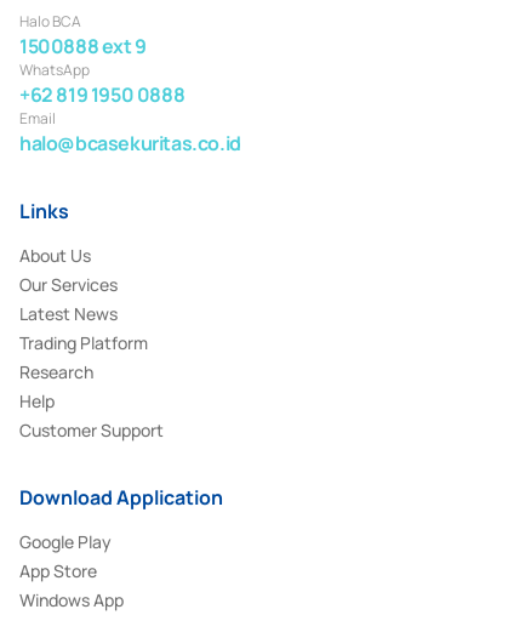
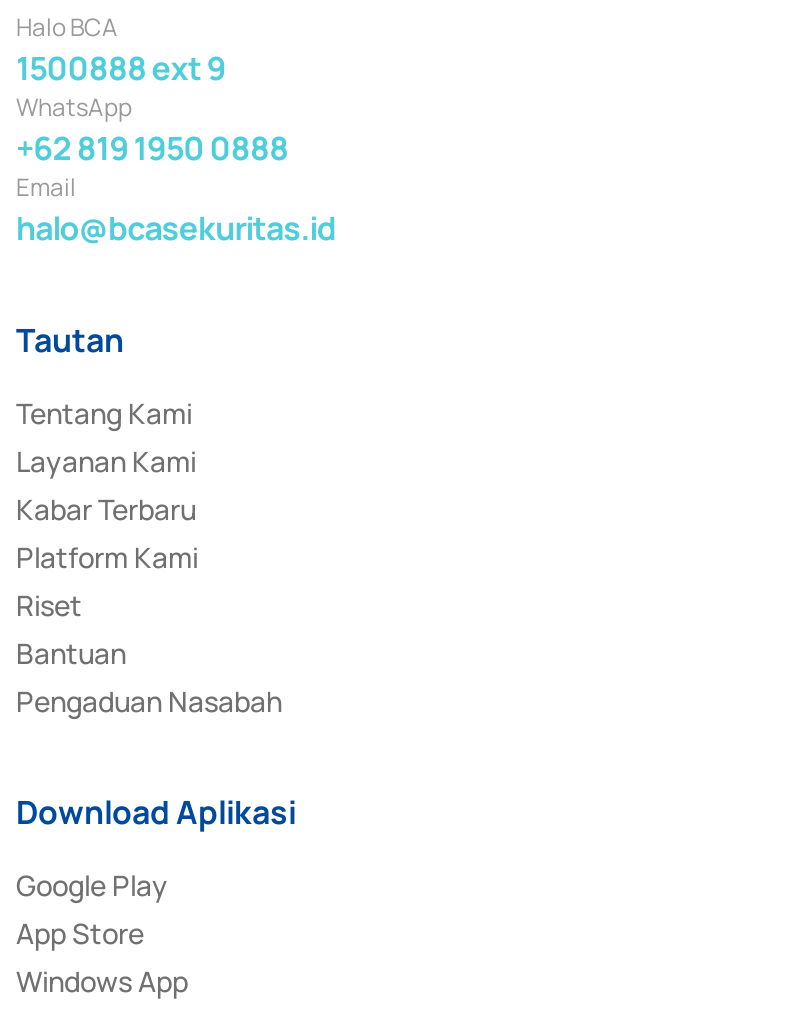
- halo@bcasekuritas.co.id
+ halo@bcasekuritas.id

- Links
+ Tautan

- About Us
- Our Services
- Latest News
- Trading Platform
- Research
- Help
- Customer Support
+ Tentang Kami
+ Layanan Kami
+ Kabar Terbaru
+ Platform Kami
+ Riset
+ Bantuan
+ Pengaduan Nasabah

- Download Application
+ Download Aplikasi
